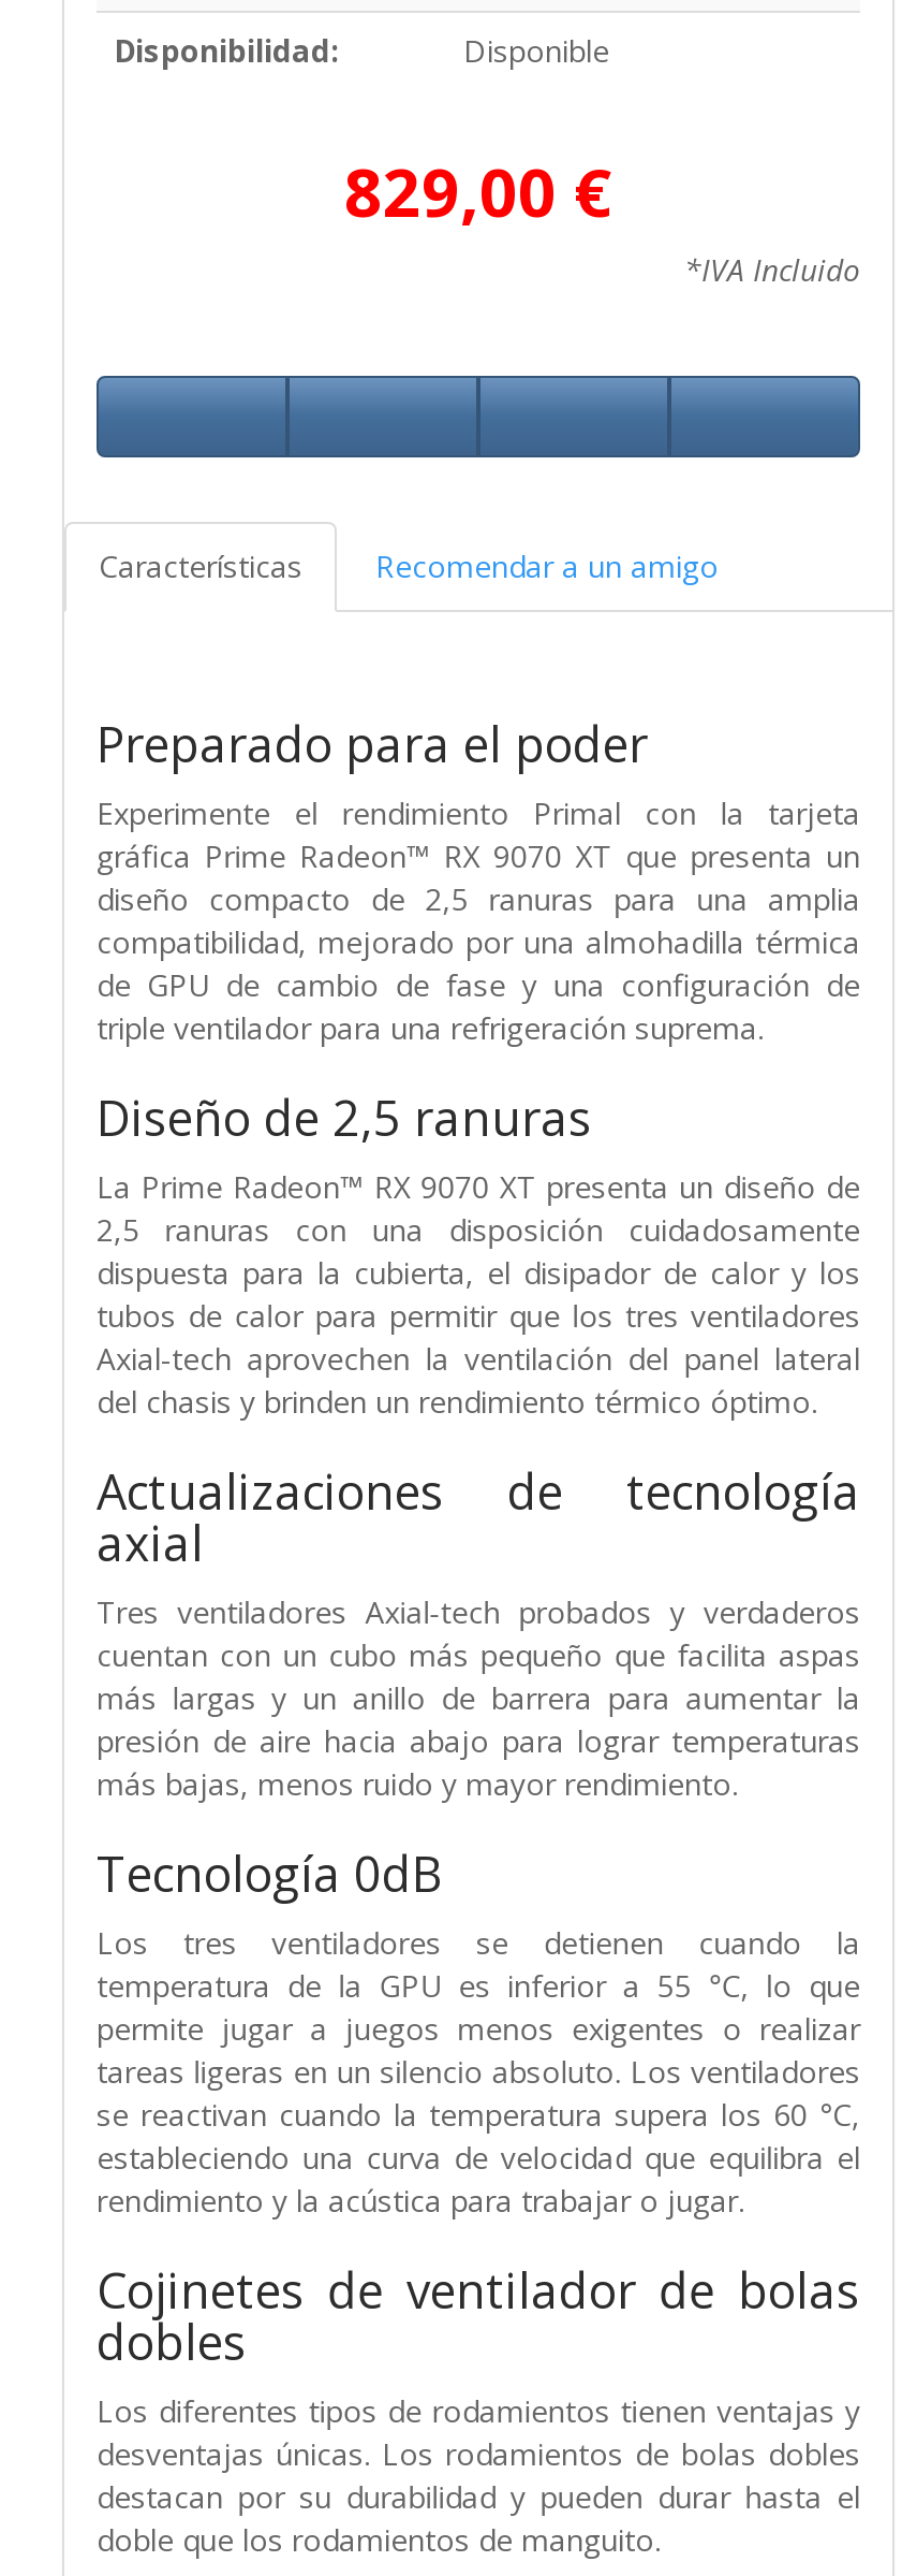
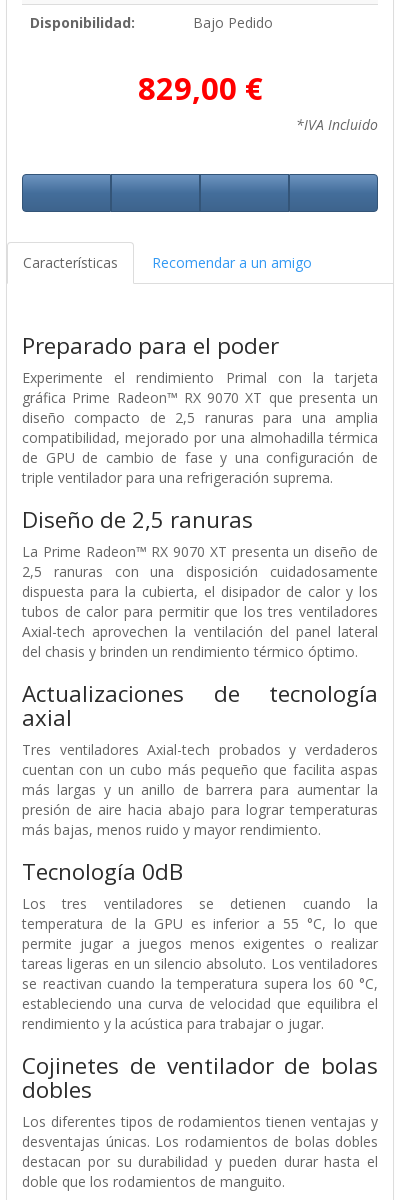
- Disponible
+ Bajo Pedido
